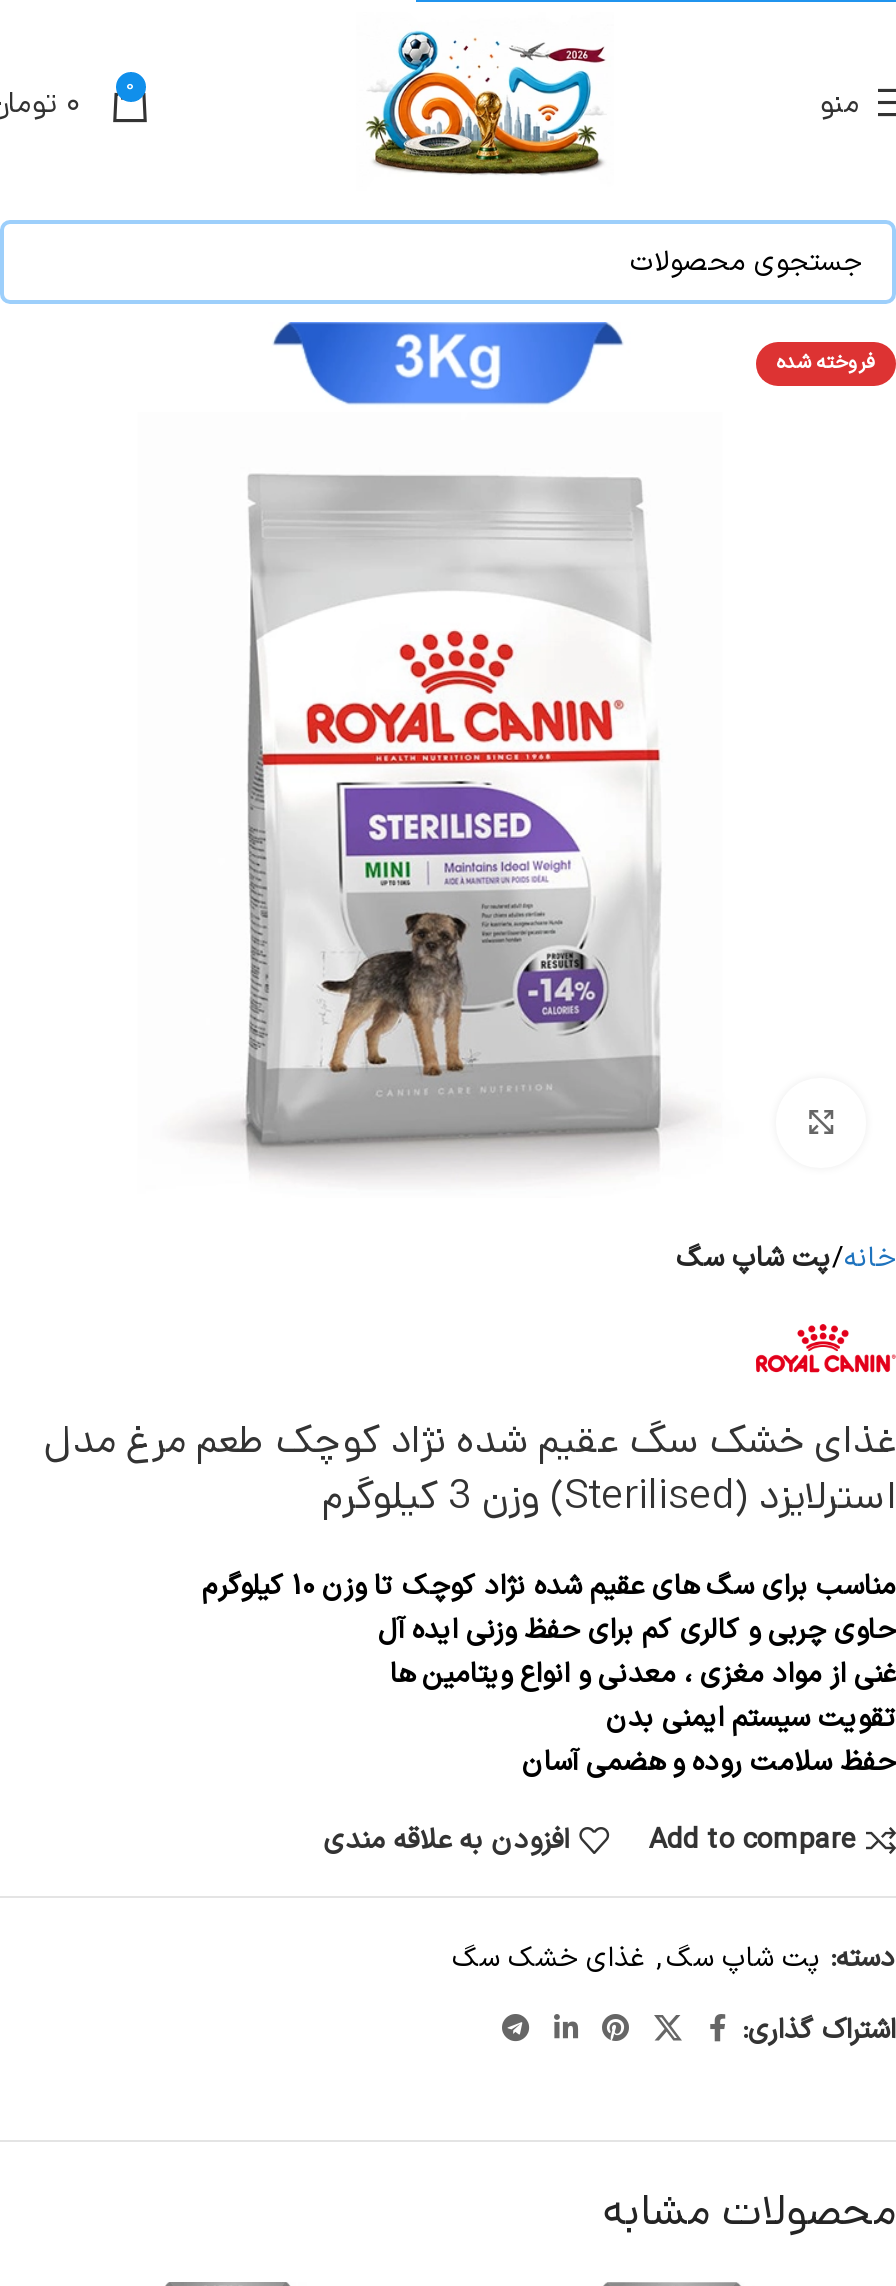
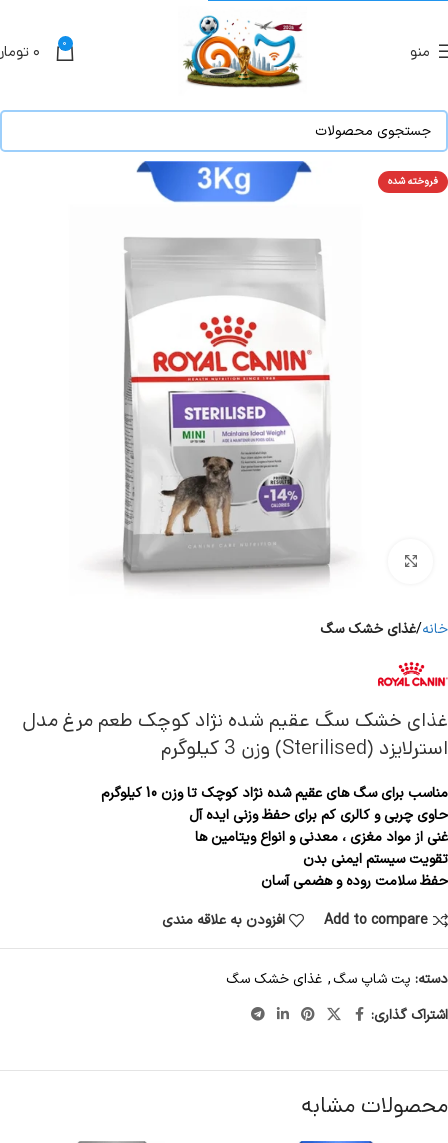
- خانه پت شاپ سگ
+ خانه غذای خشک سگ
